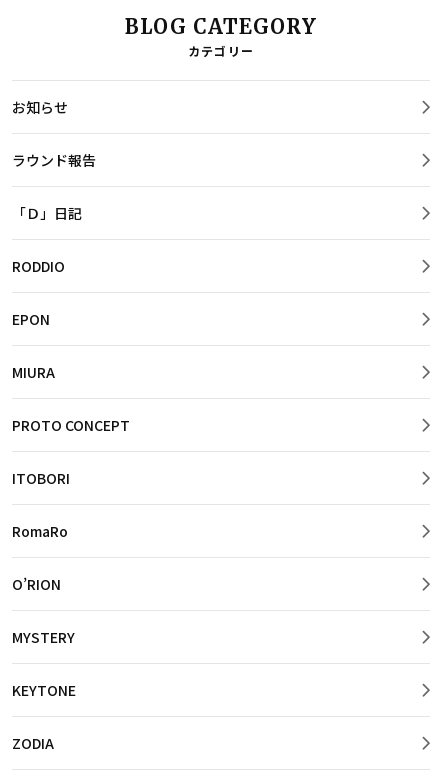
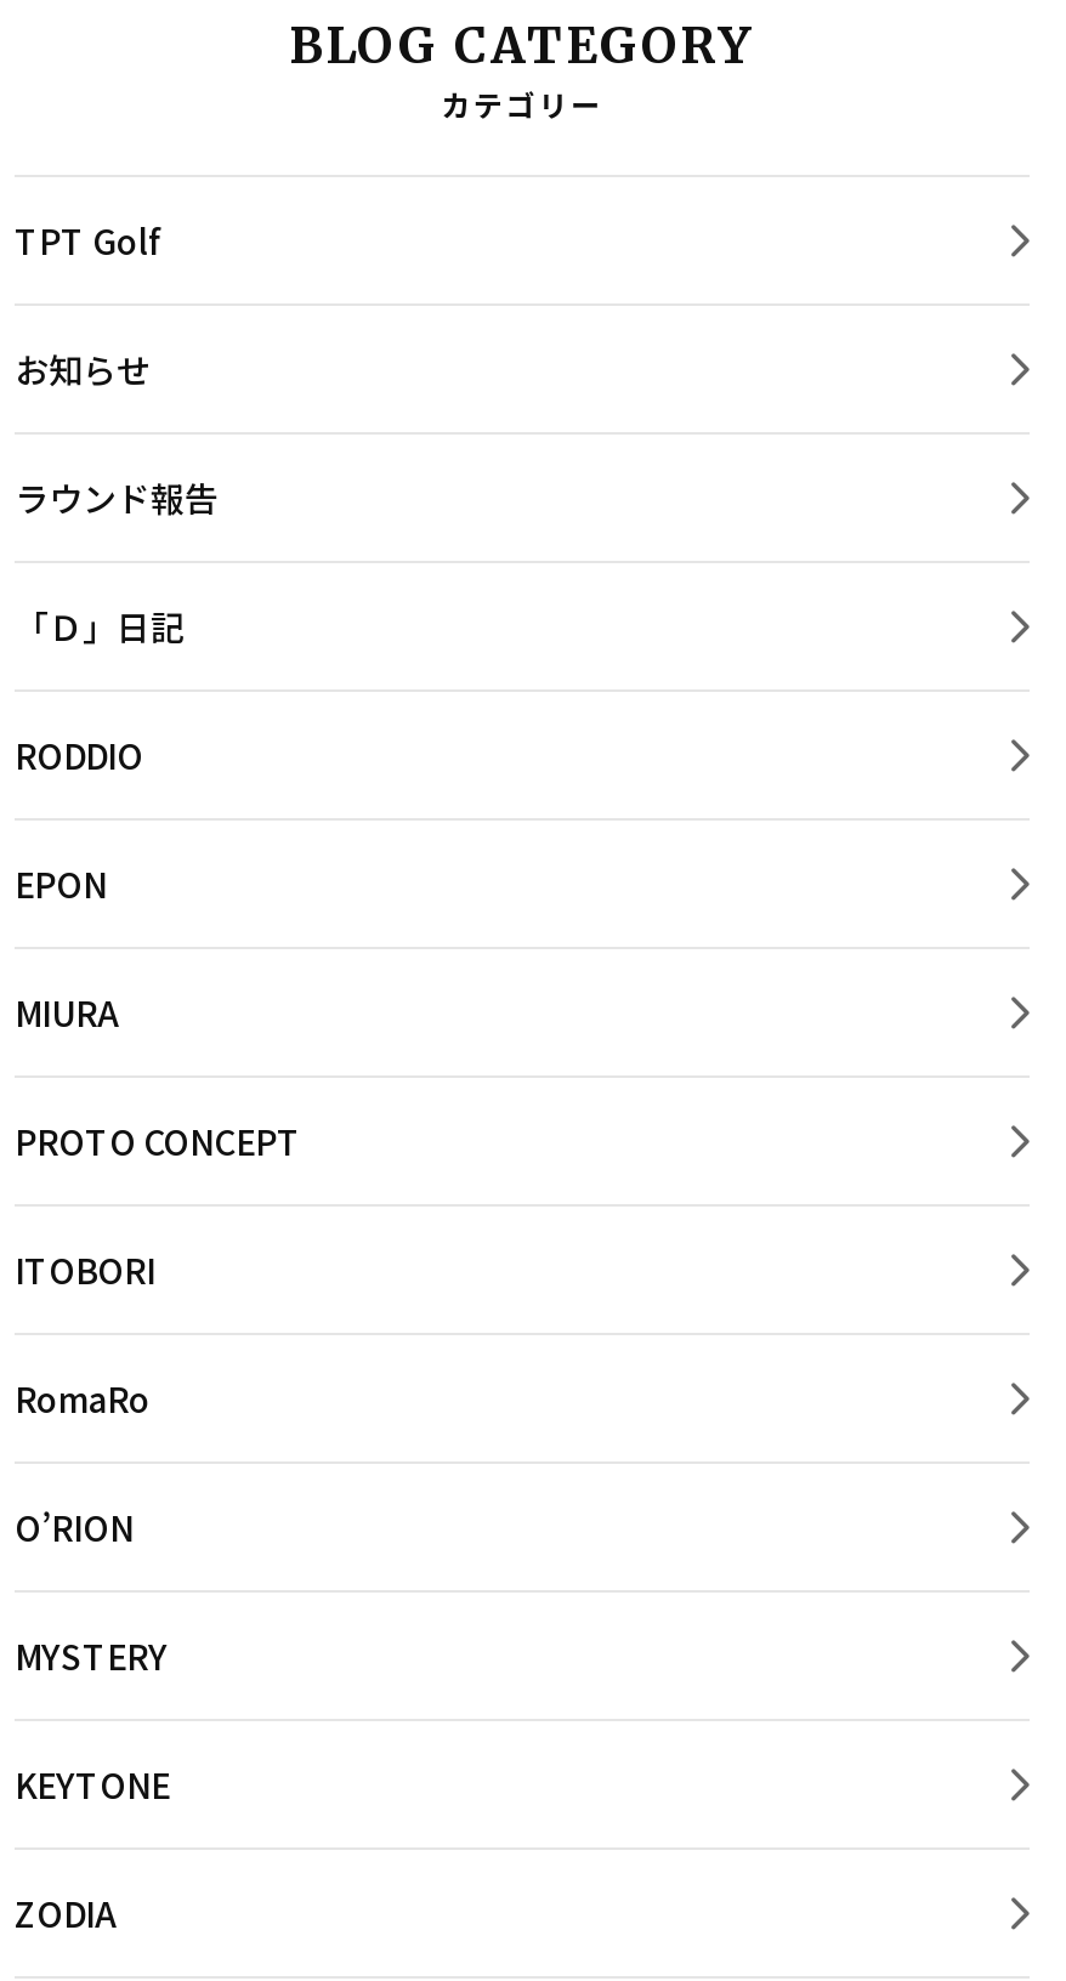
+ TPT Golf
